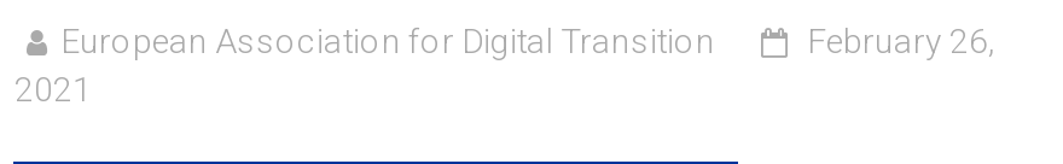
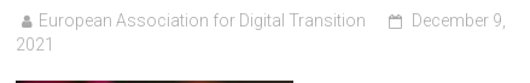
- February 26,
+ December 9,
